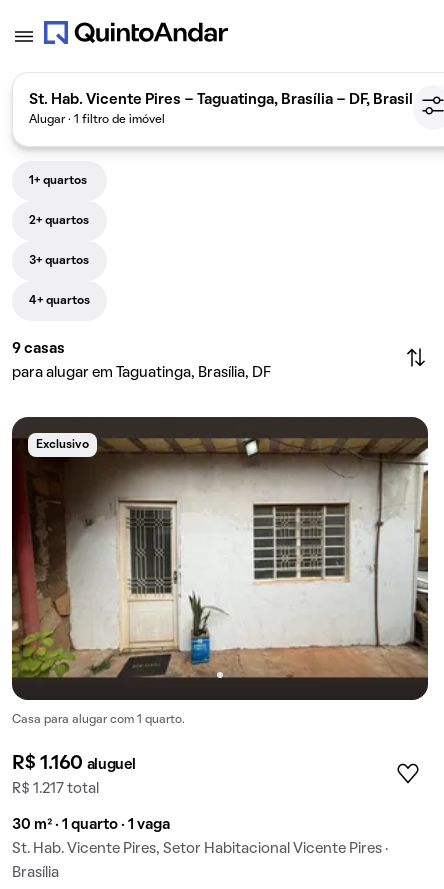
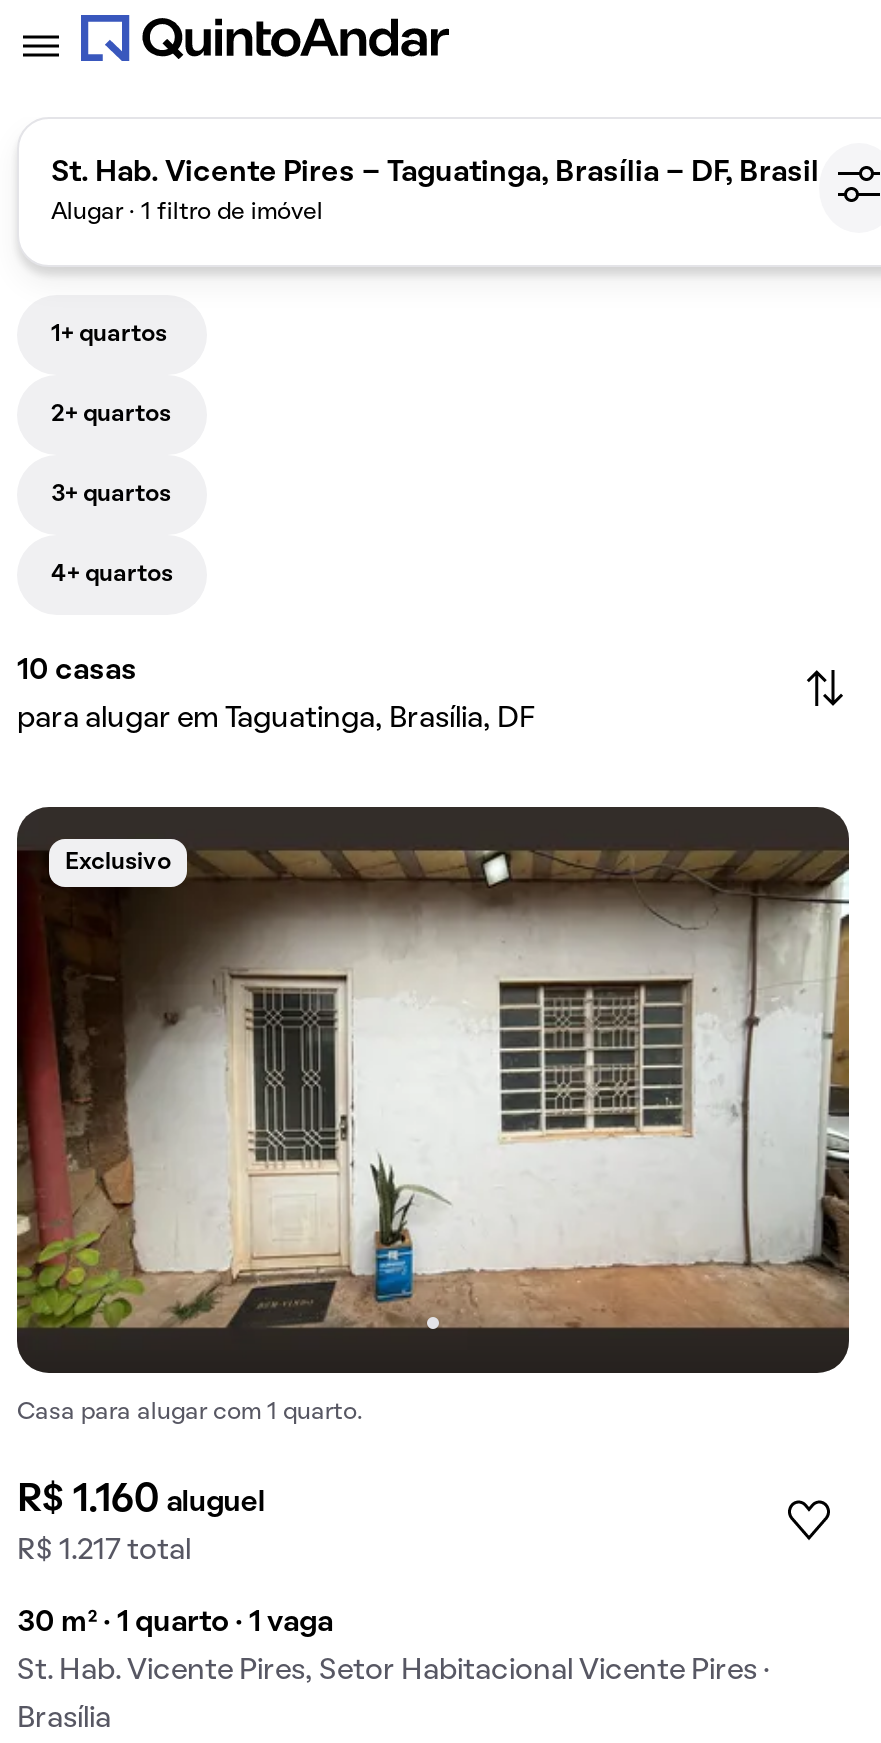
- 9 casas
+ 10 casas
